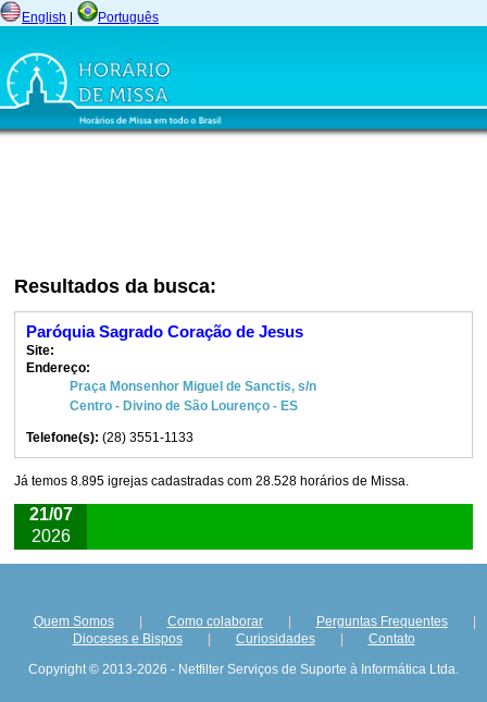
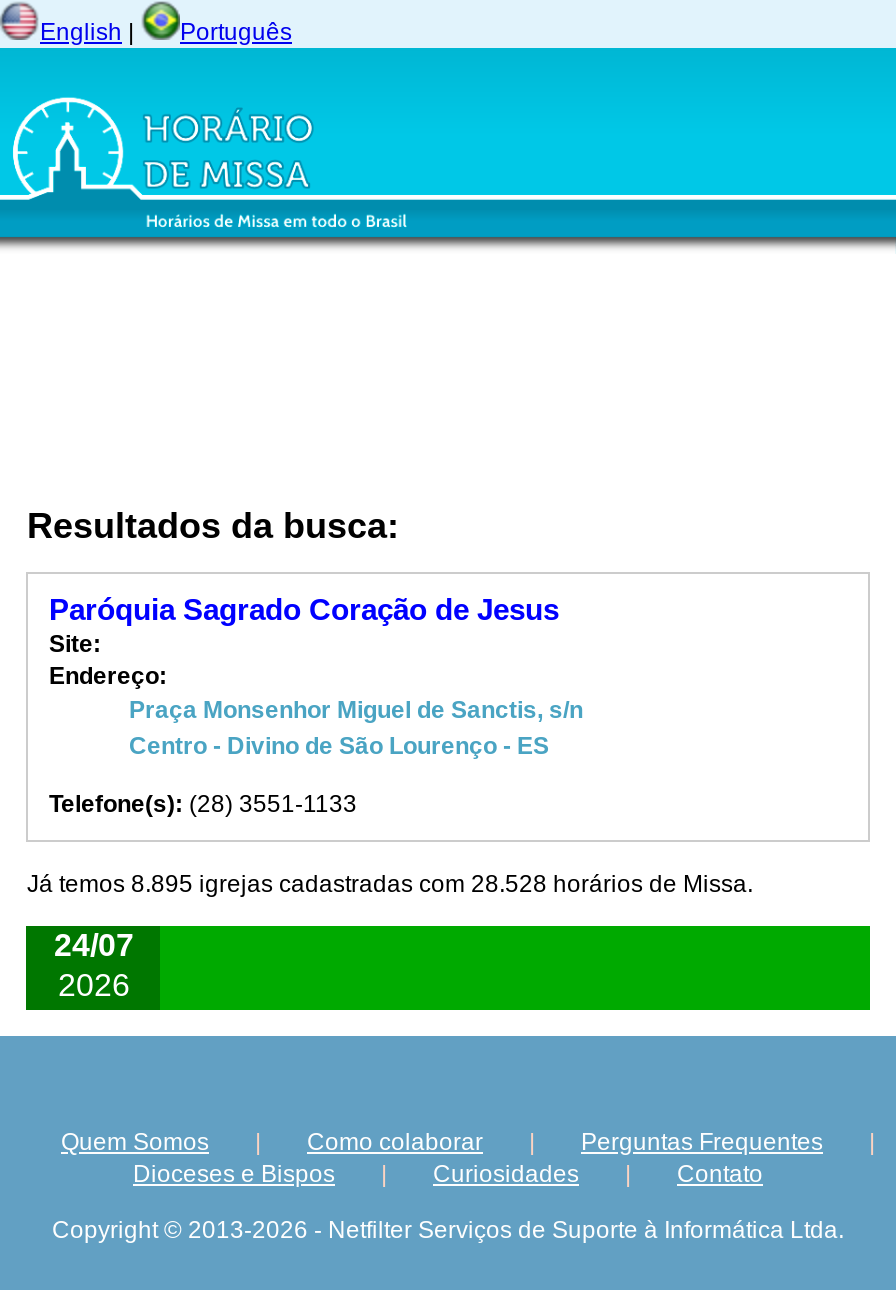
- 21/07
+ 24/07
